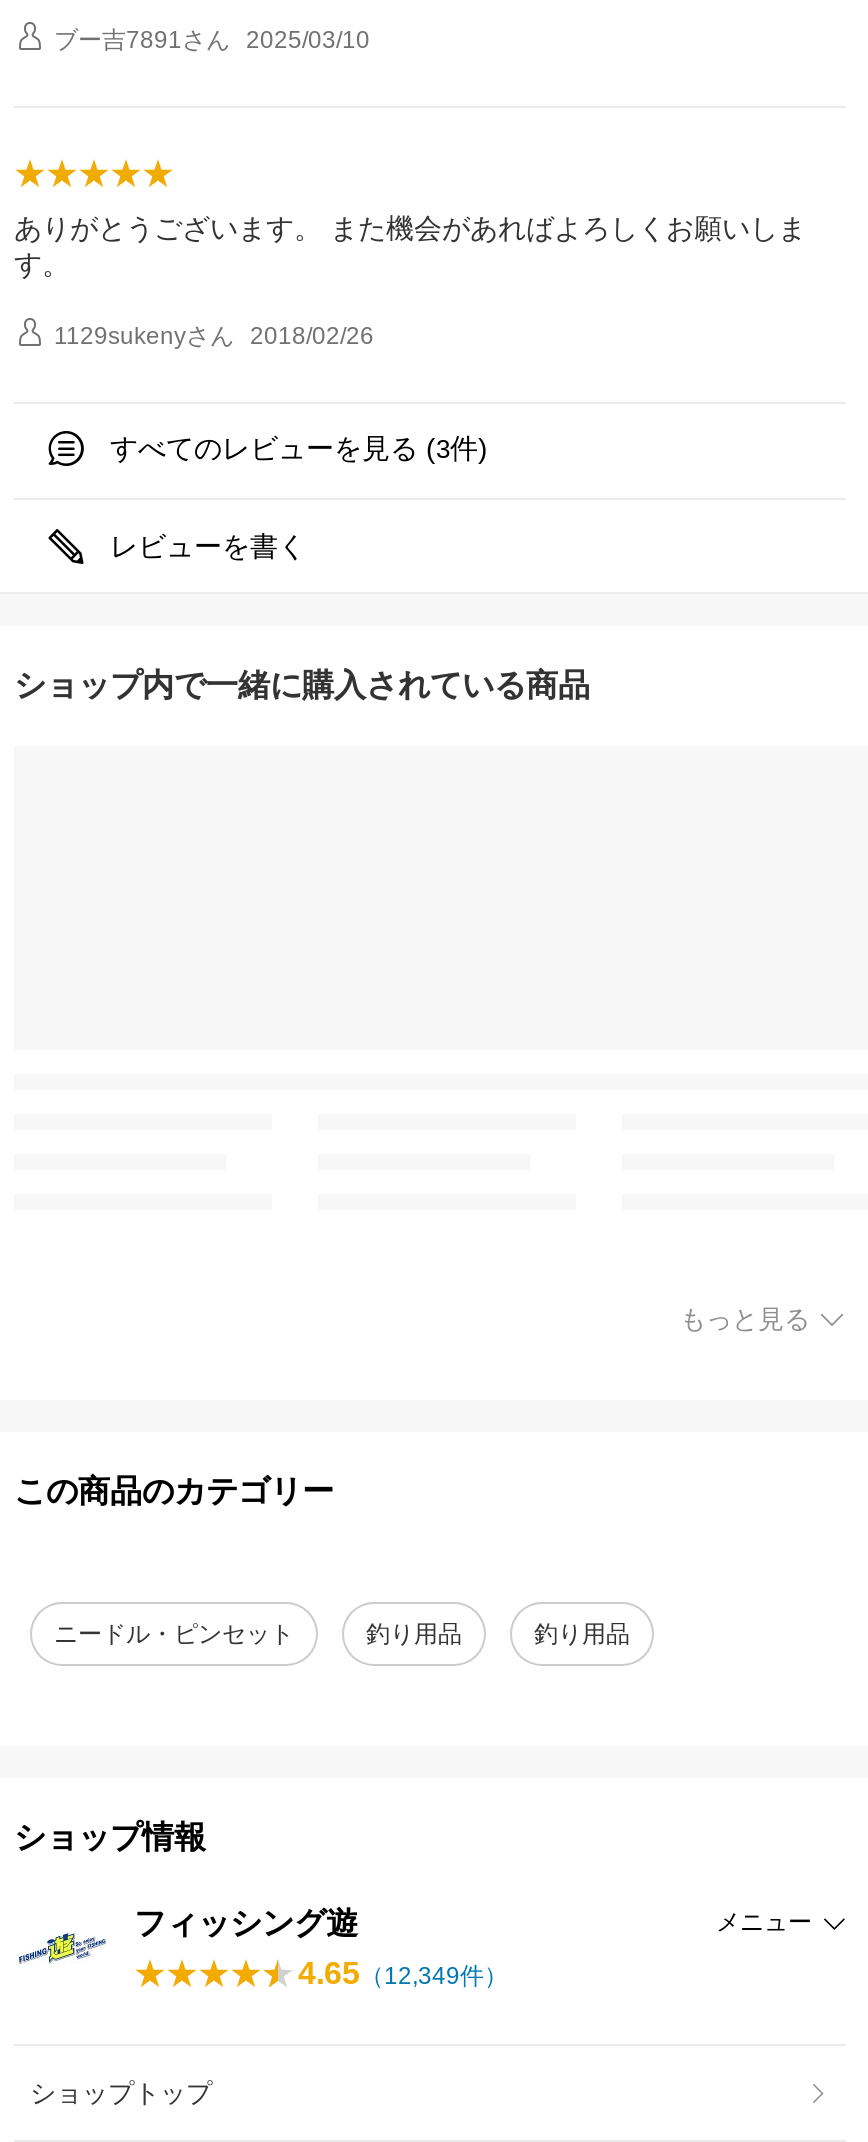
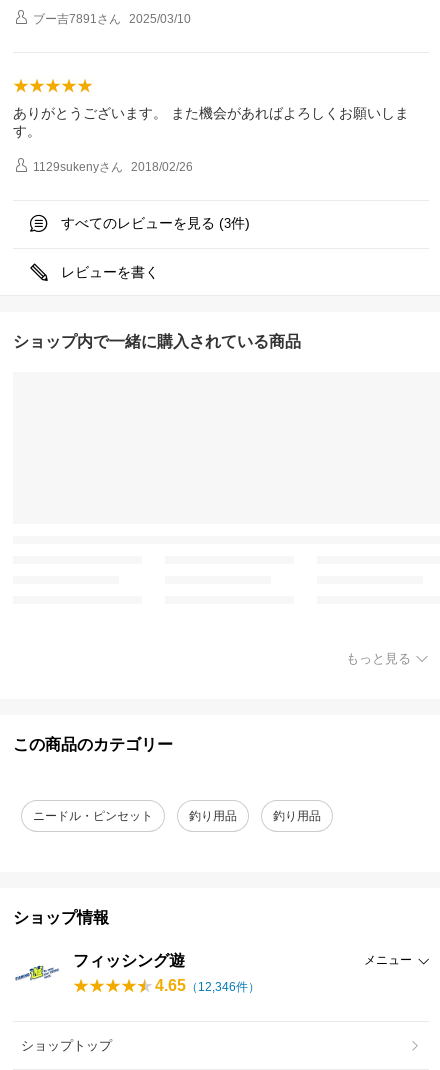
- 4.65（12,349件）
+ 4.65（12,346件）
